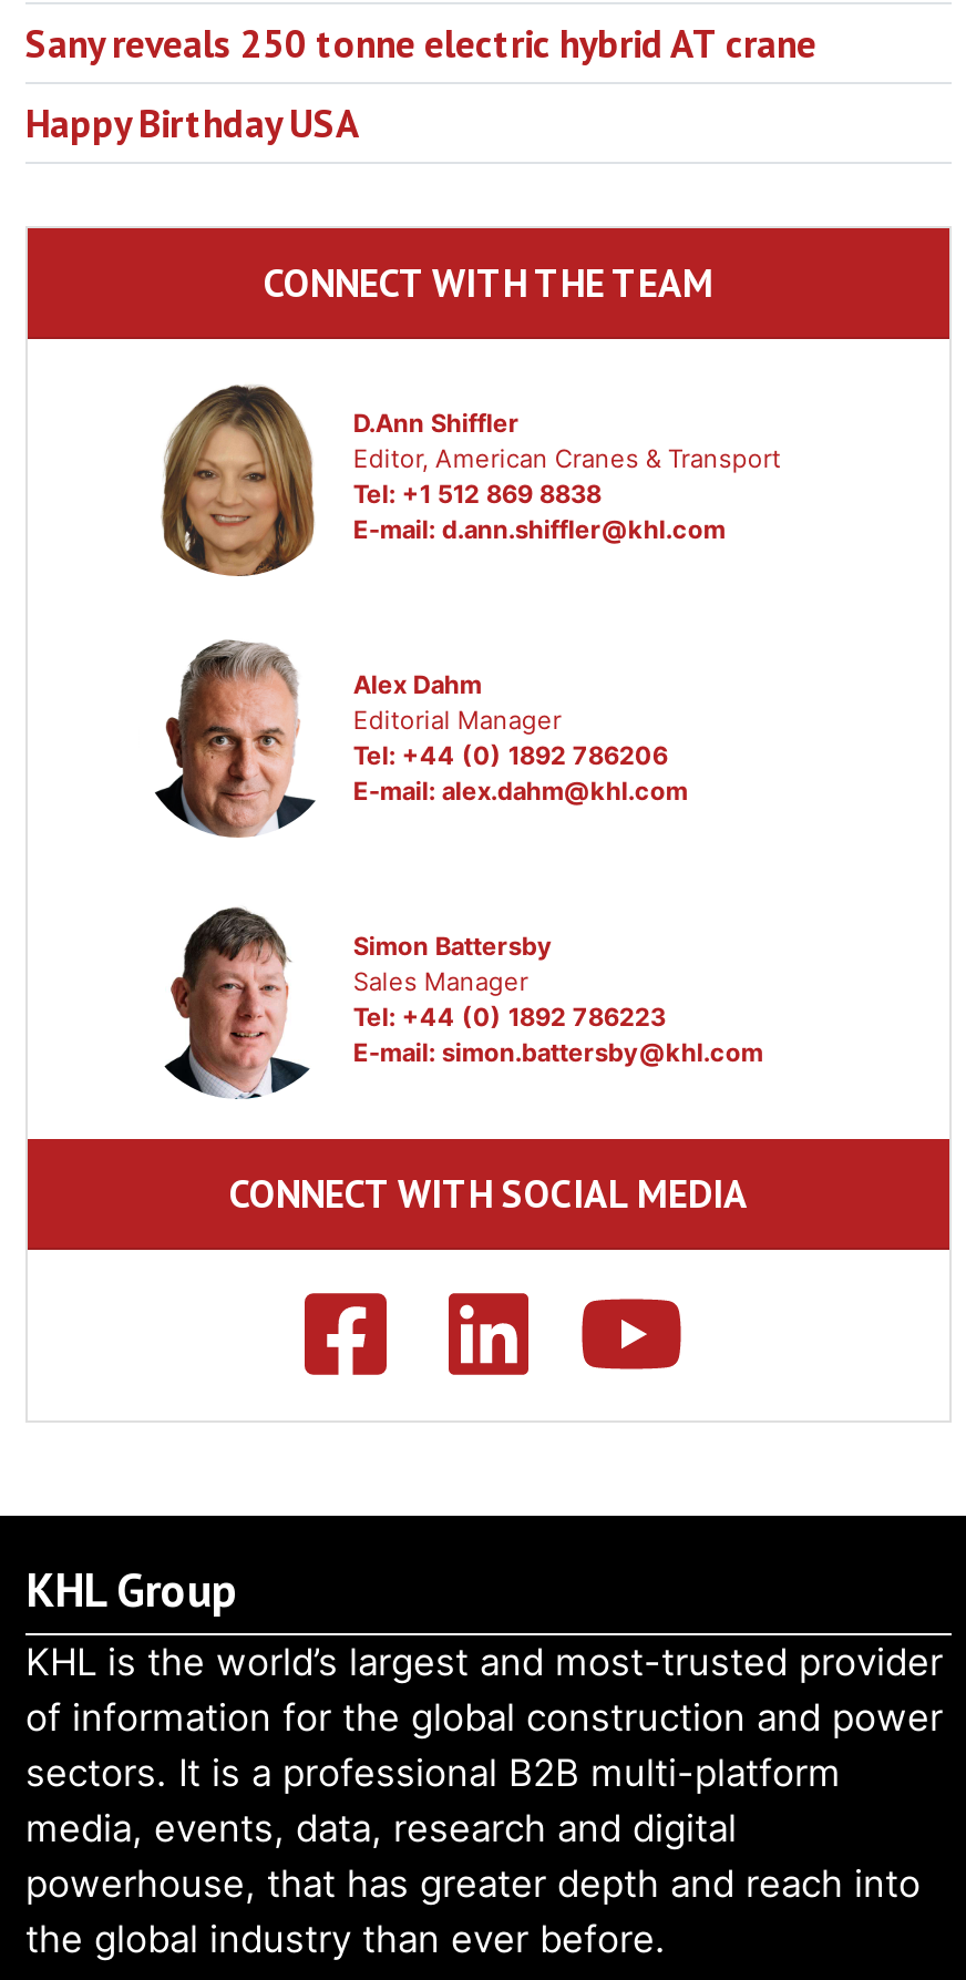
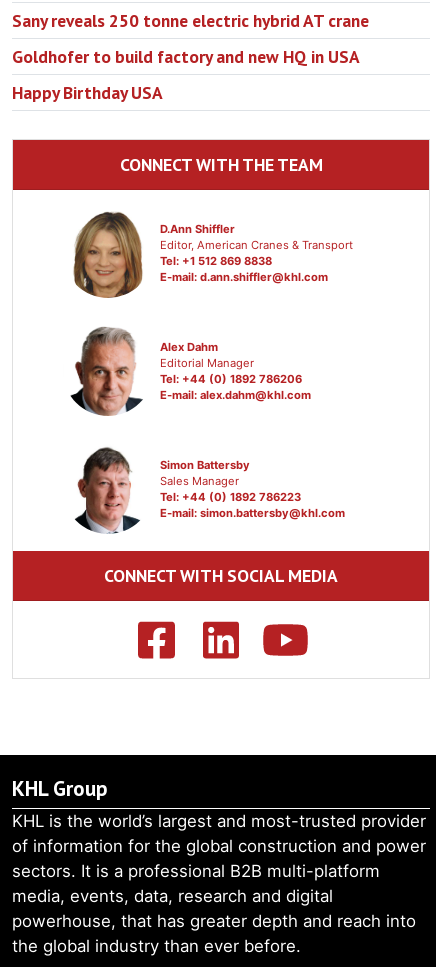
+ Goldhofer to build factory and new HQ in USA
